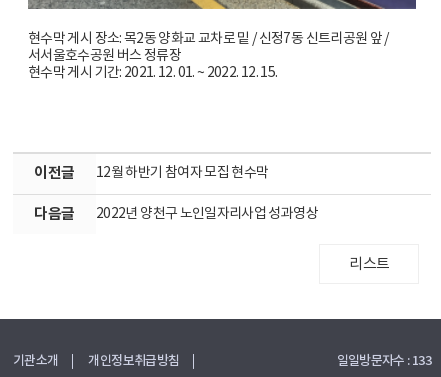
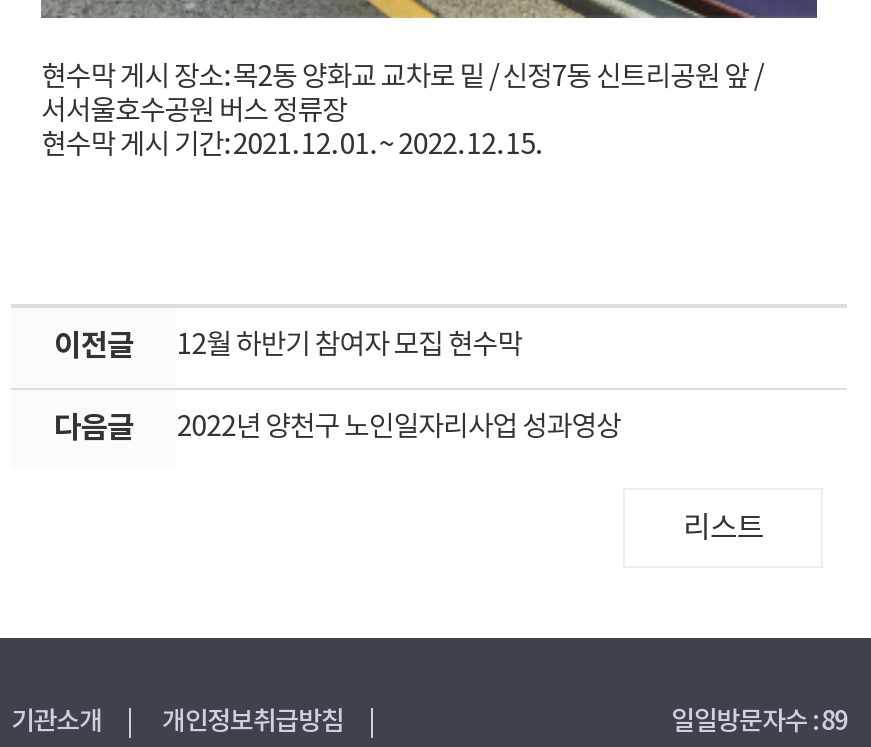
- 일일방문자수 : 133
+ 일일방문자수 : 89
